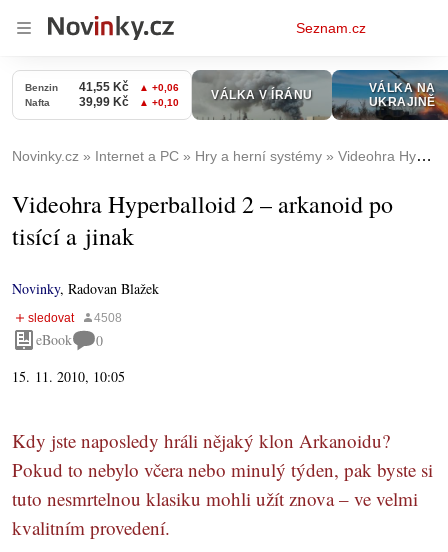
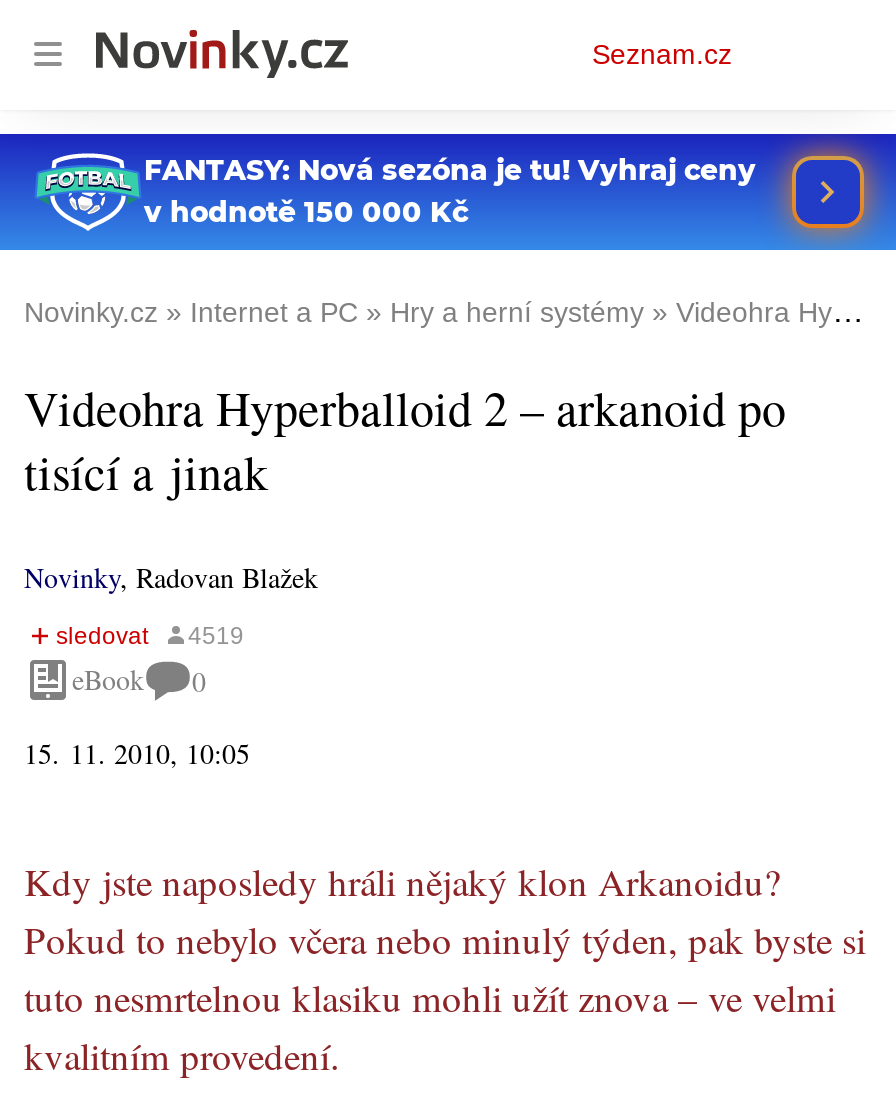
- [image]
+ [image]
